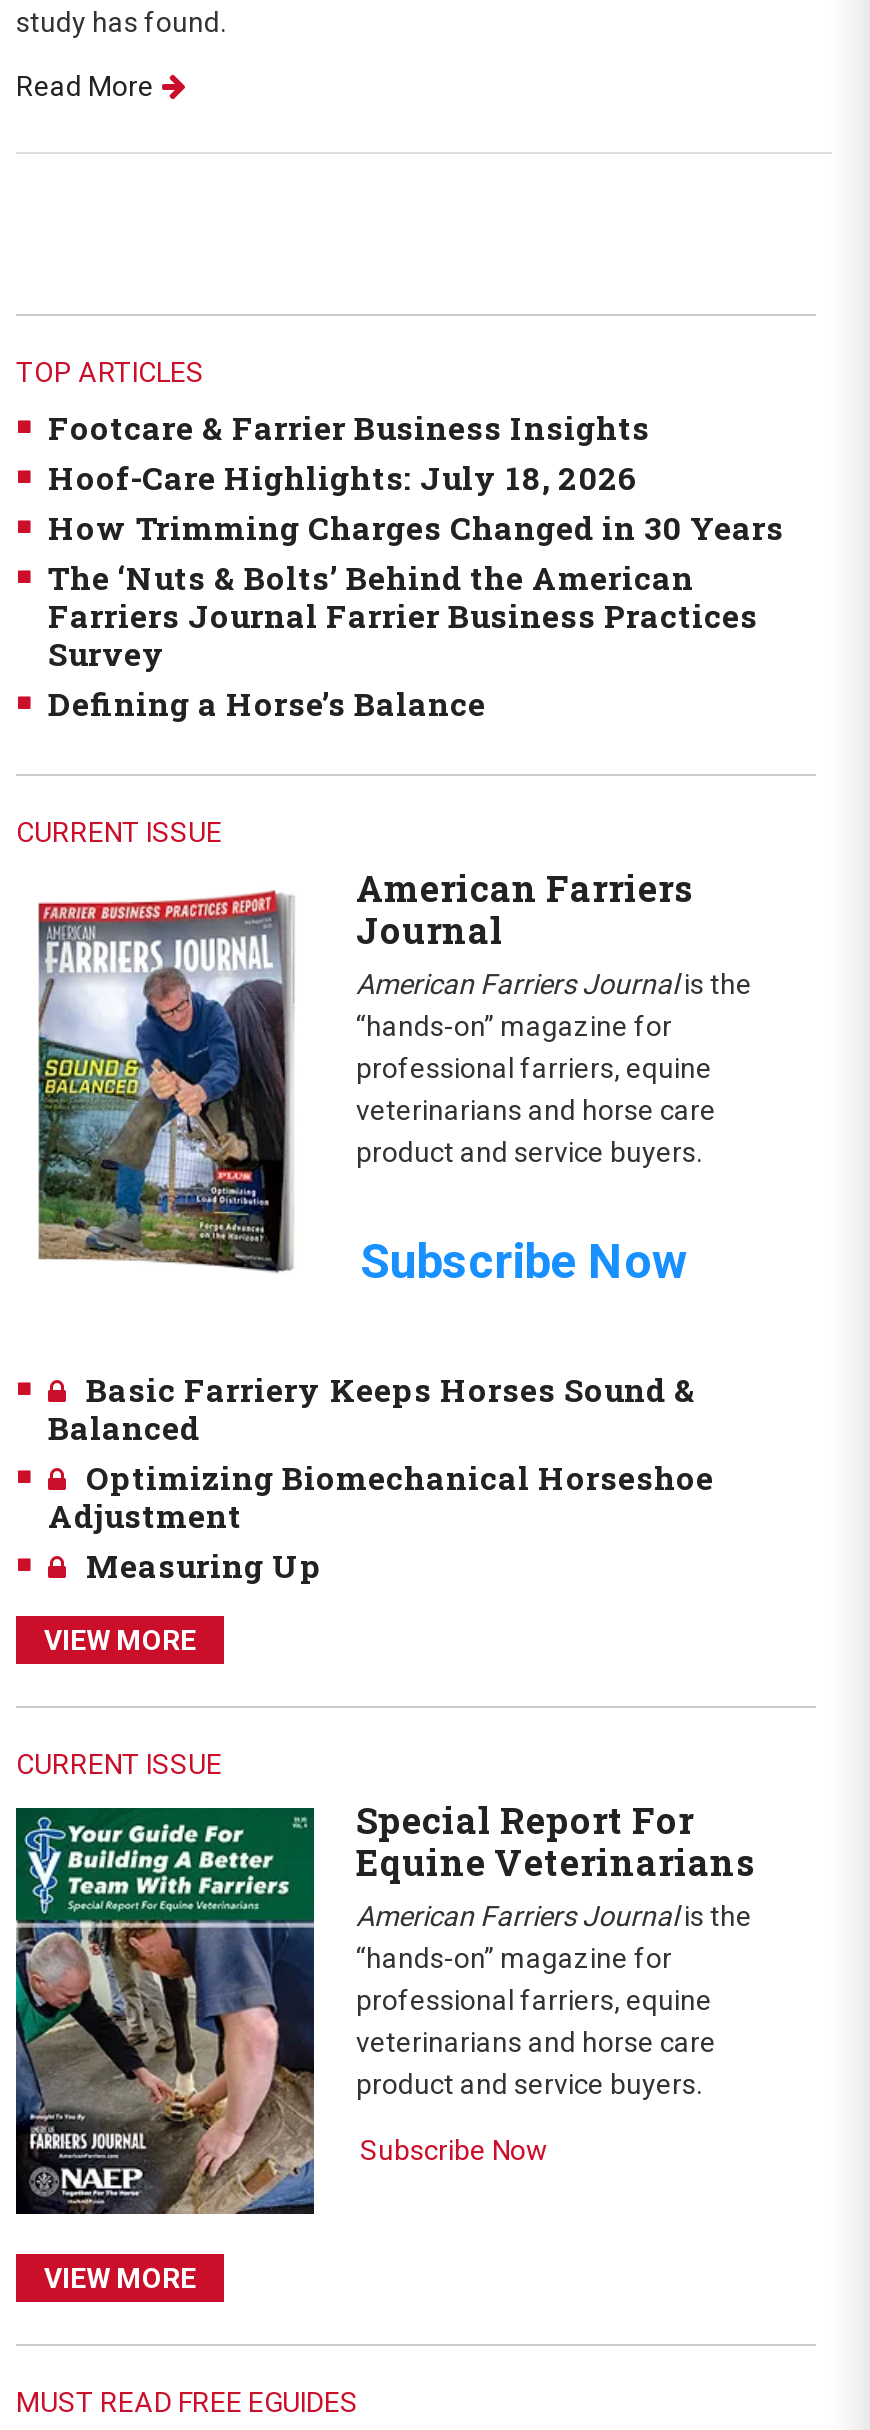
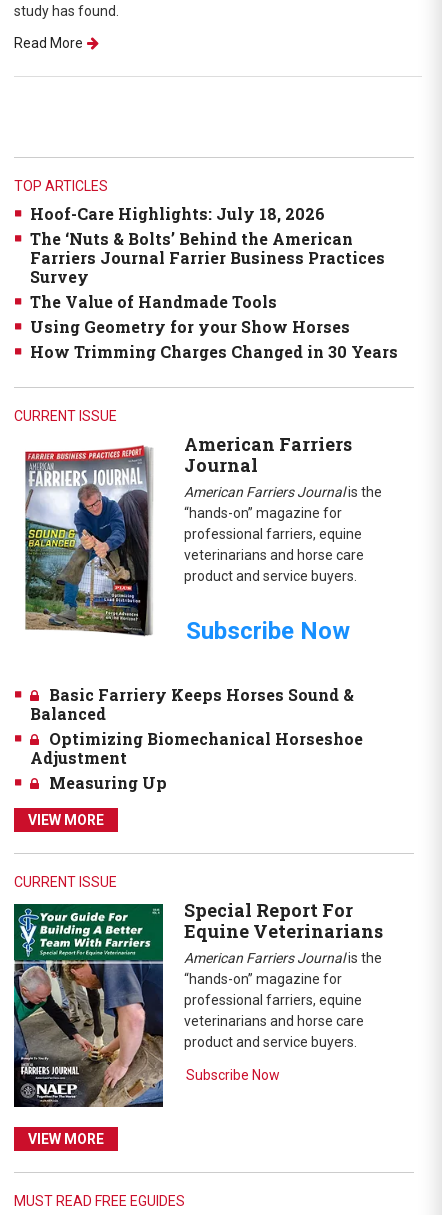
- Footcare & Farrier Business Insights

moved up: Hoof-Care Highlights: July 18, 2026

moved down: How Trimming Charges Changed in 30 Years

moved up: The ‘Nuts & Bolts’ Behind the American | Farriers Journal Farrier Business Practices | Survey

- Defining a Horse’s Balance
+ The Value of Handmade Tools
+ Using Geometry for your Show Horses
